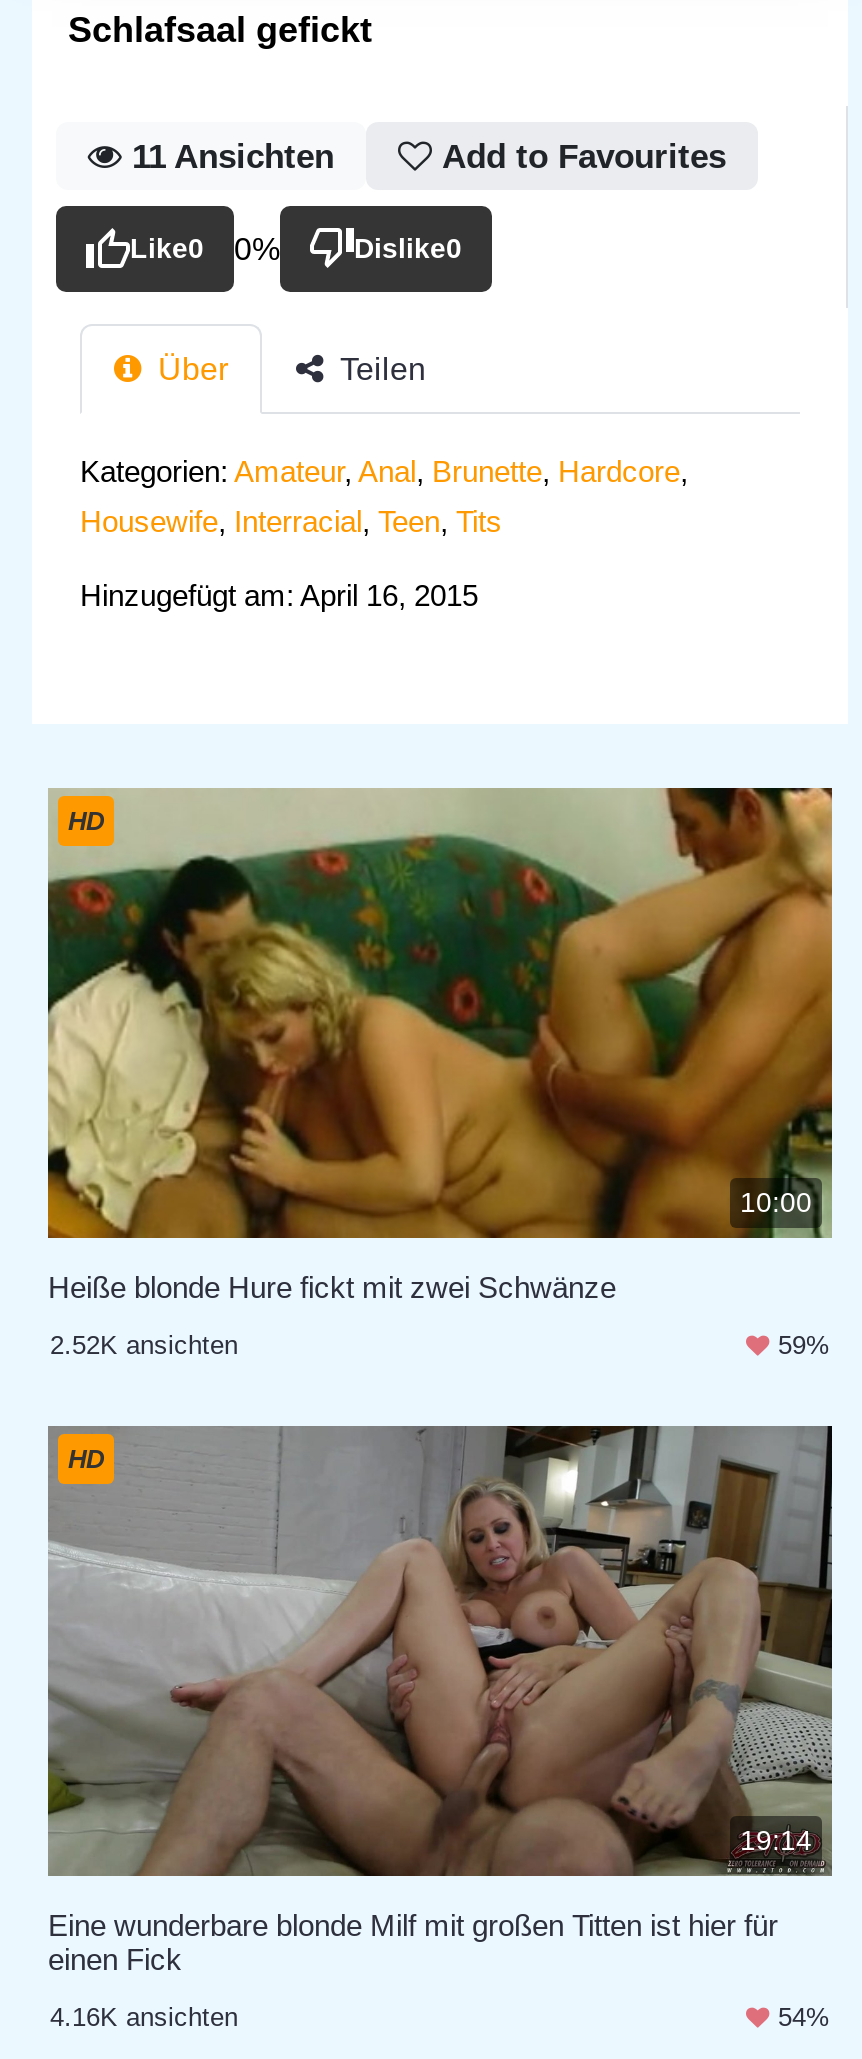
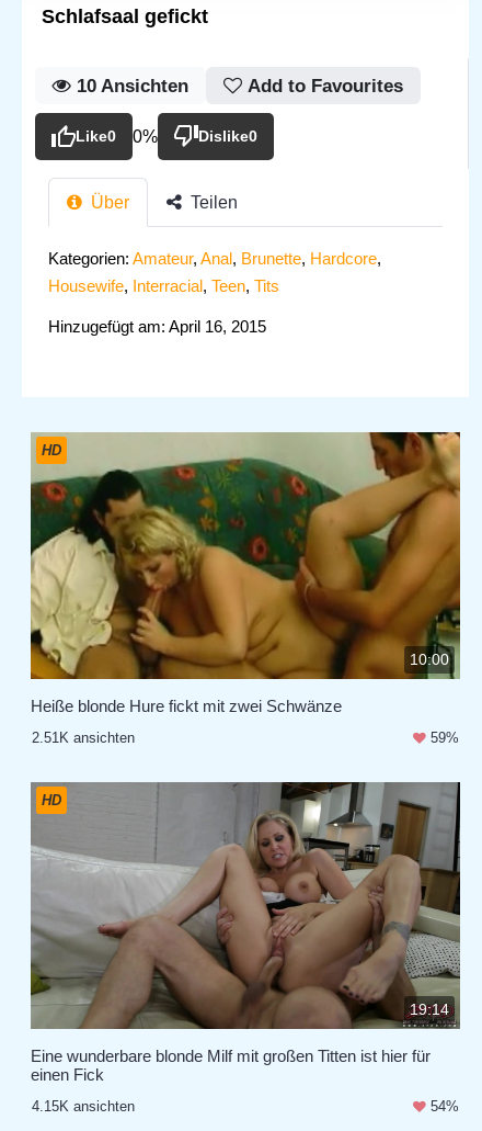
- 11 Ansichten
+ 10 Ansichten

- 2.52K ansichten
+ 2.51K ansichten

- 4.16K ansichten
+ 4.15K ansichten
